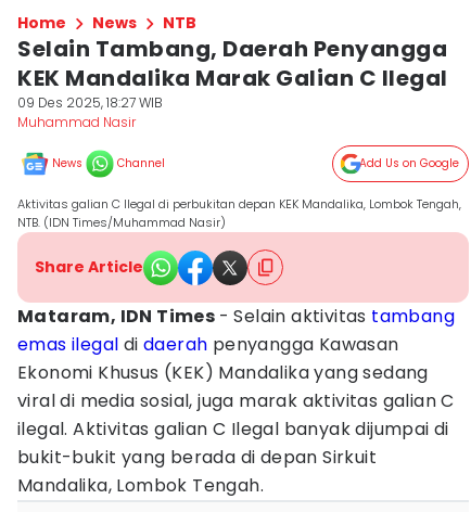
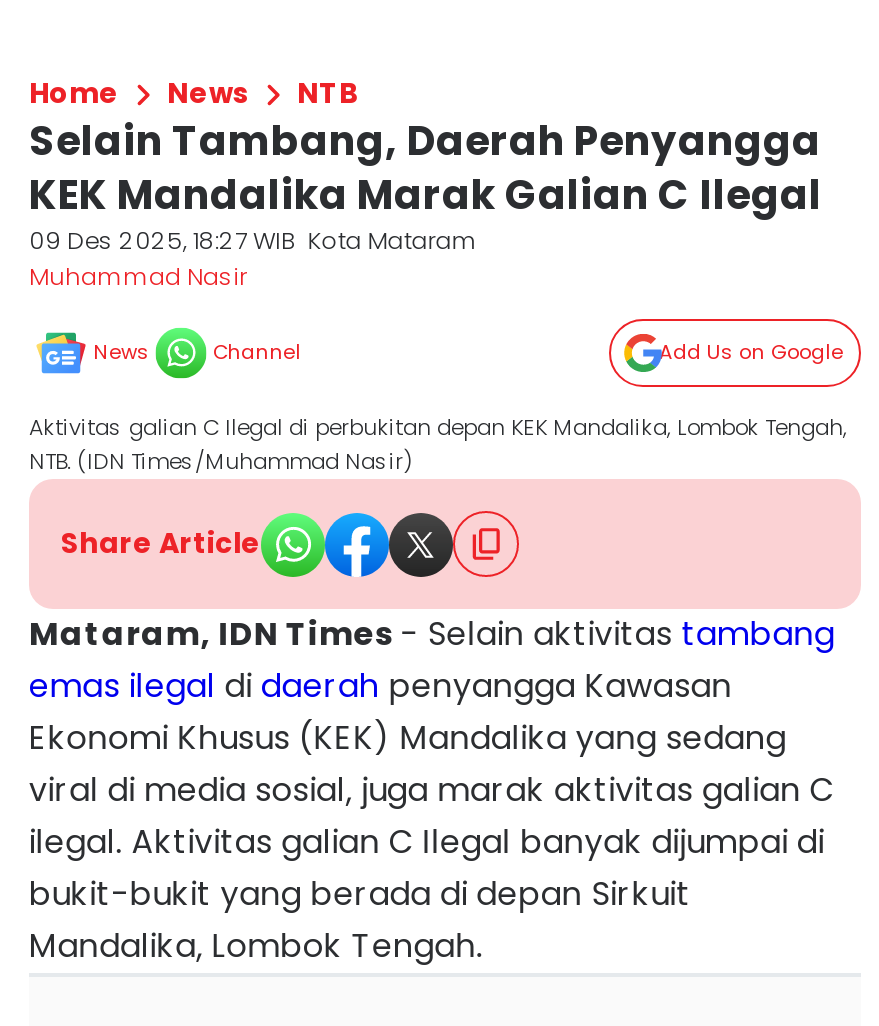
- 09 Des 2025, 18:27 WIB
+ 09 Des 2025, 18:27 WIB Kota Mataram
